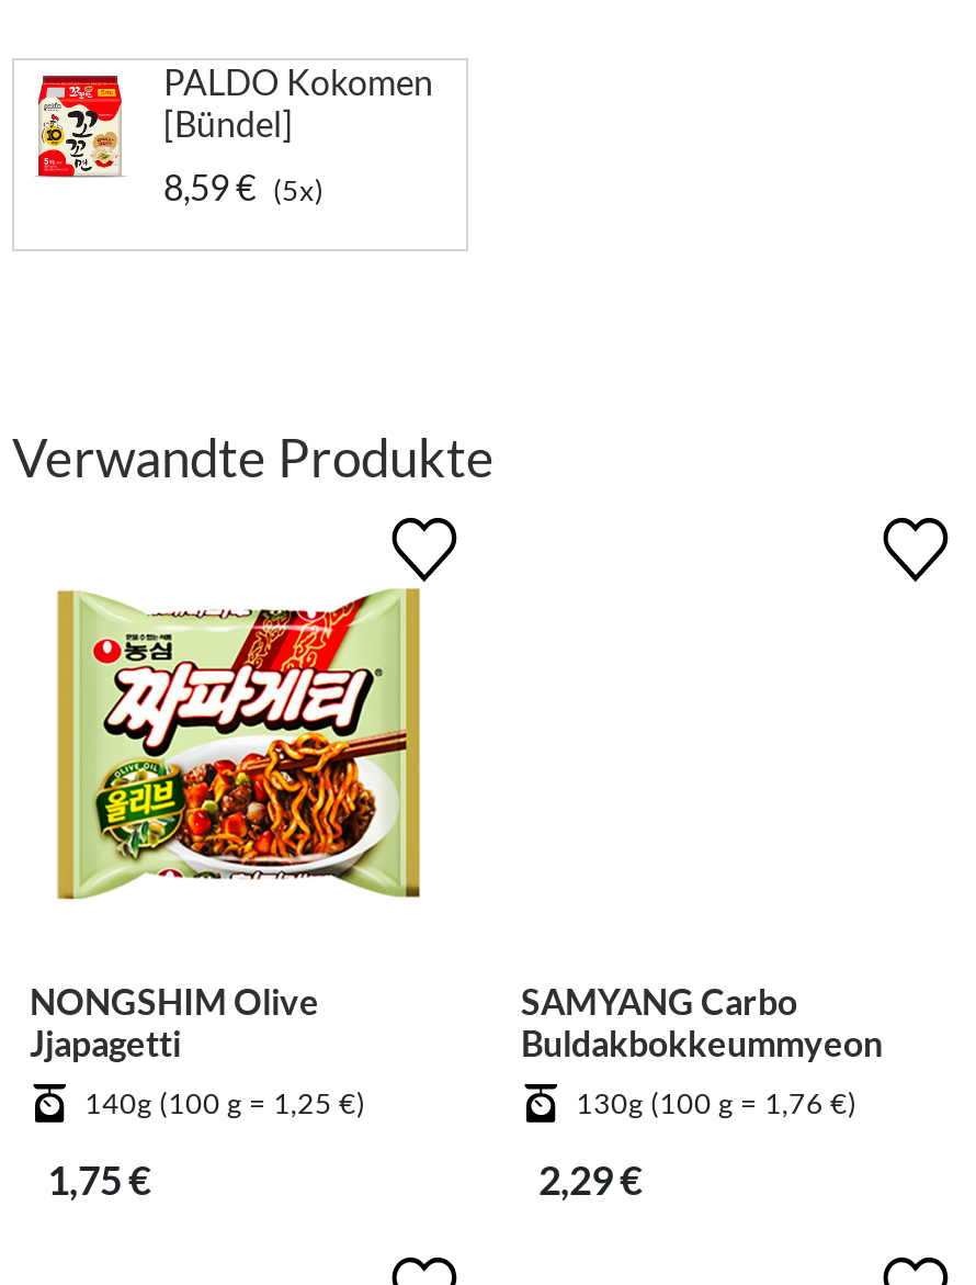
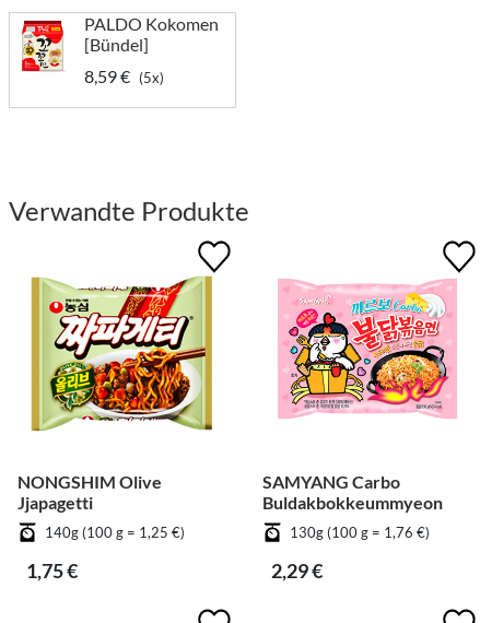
+ [image]
